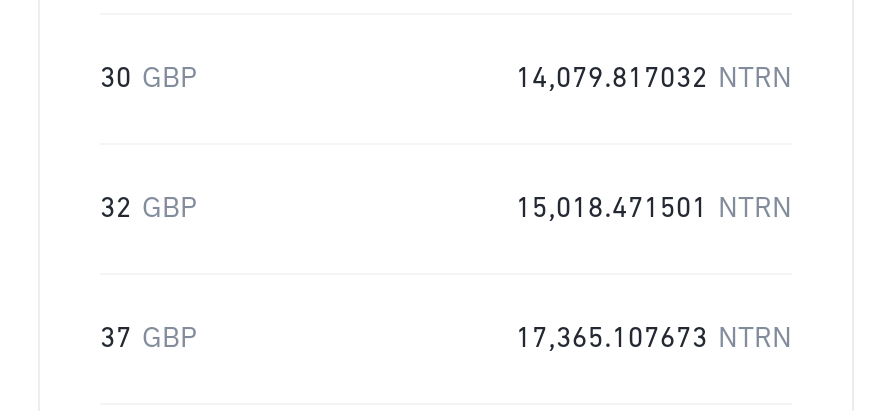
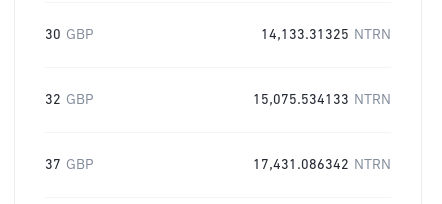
- 14,079.817032 NTRN
+ 14,133.31325 NTRN

- 15,018.471501 NTRN
+ 15,075.534133 NTRN

- 17,365.107673 NTRN
+ 17,431.086342 NTRN
